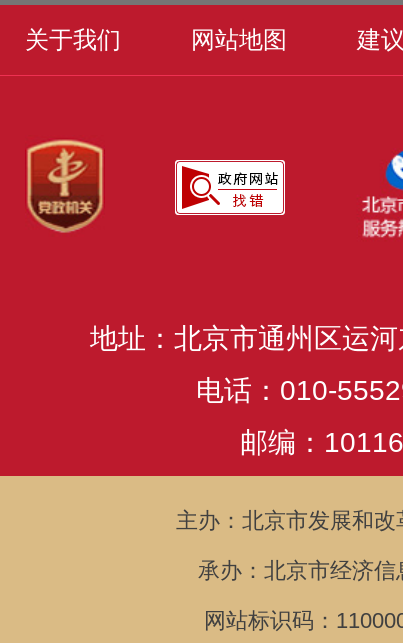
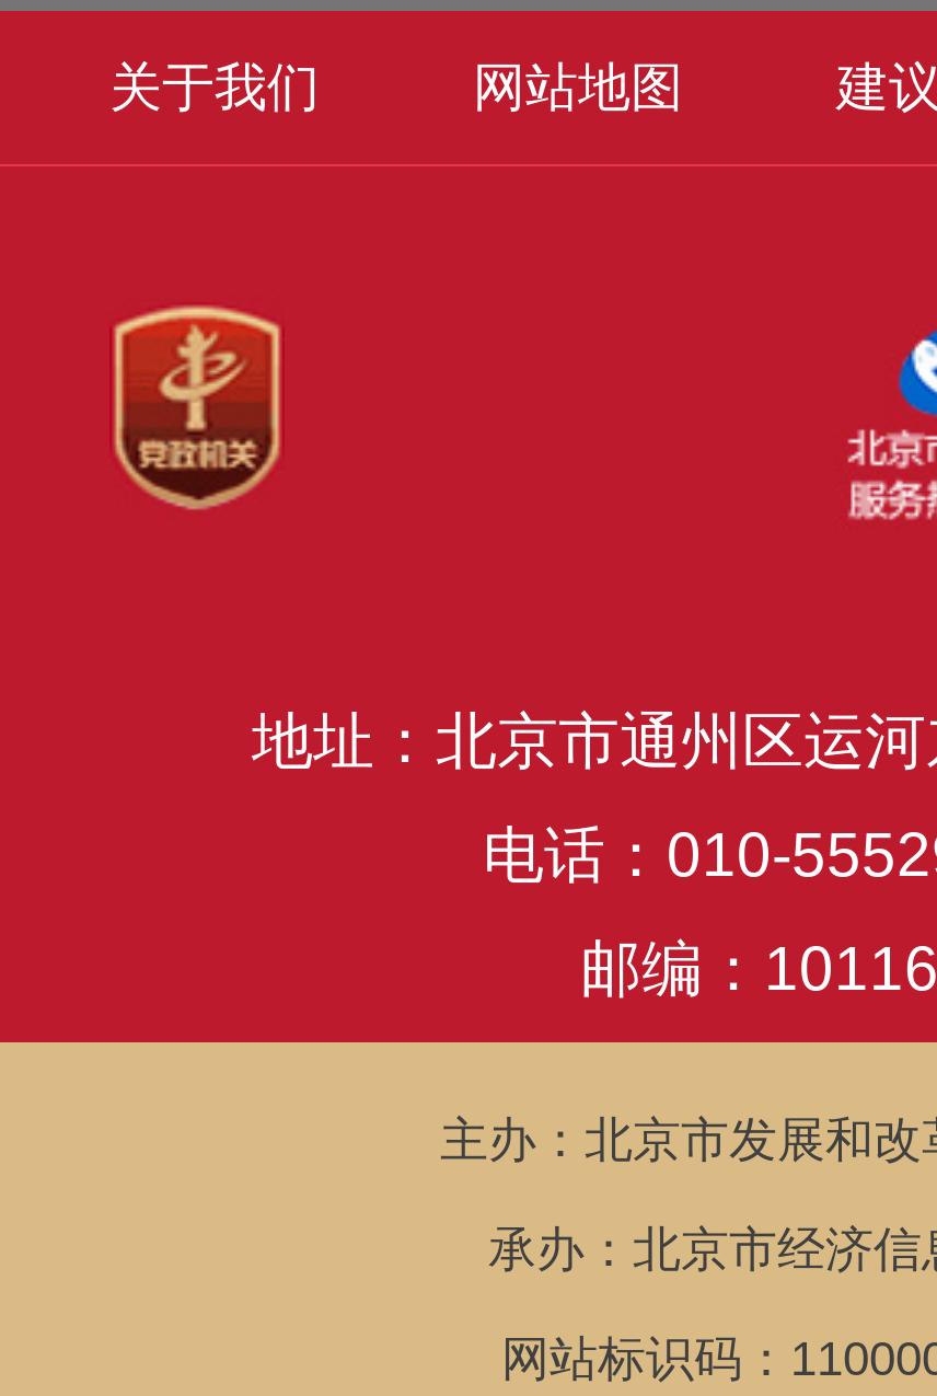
- [image]
